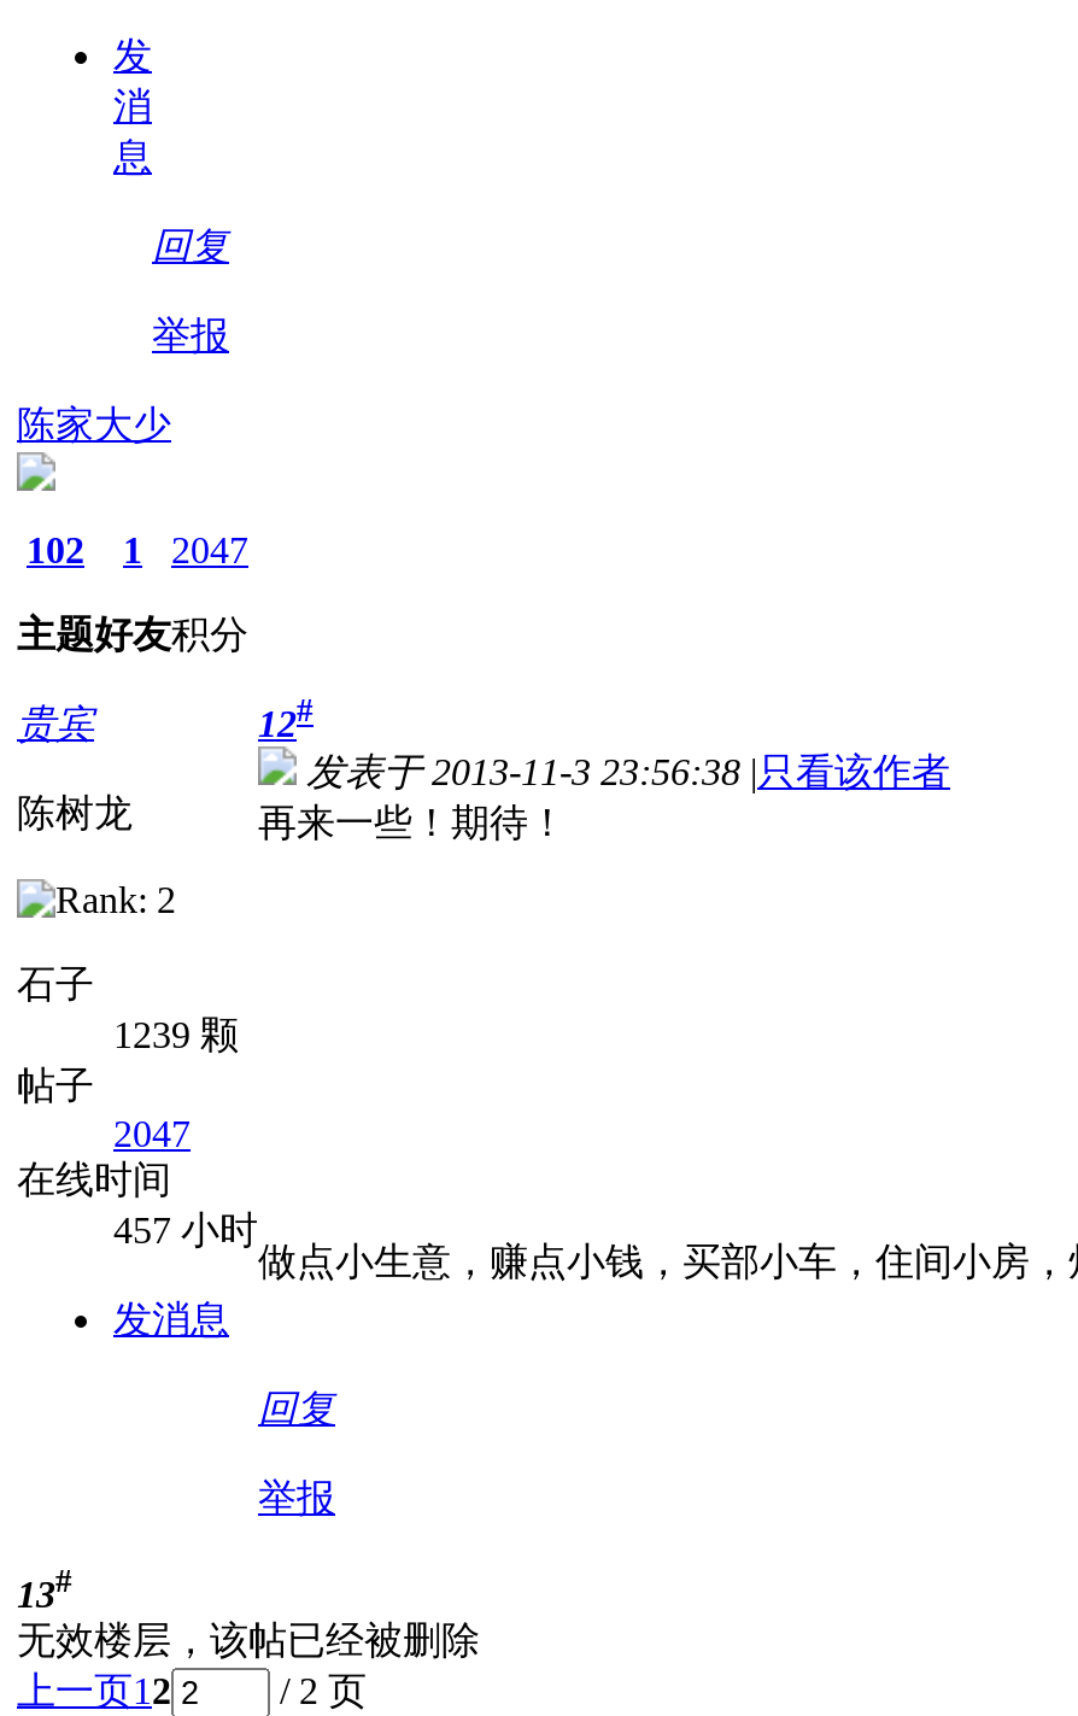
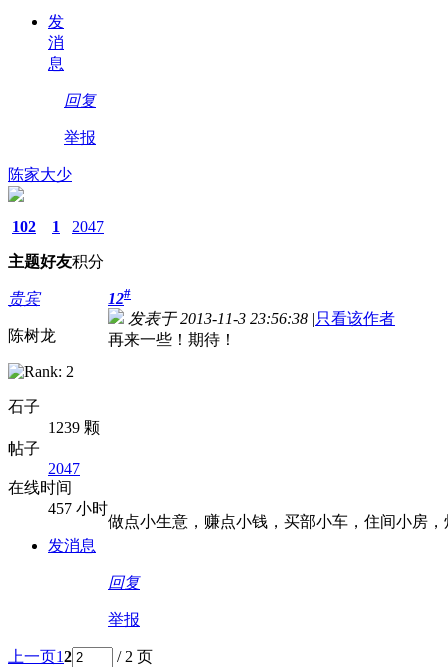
- 13#
- 无效楼层，该帖已经被删除
